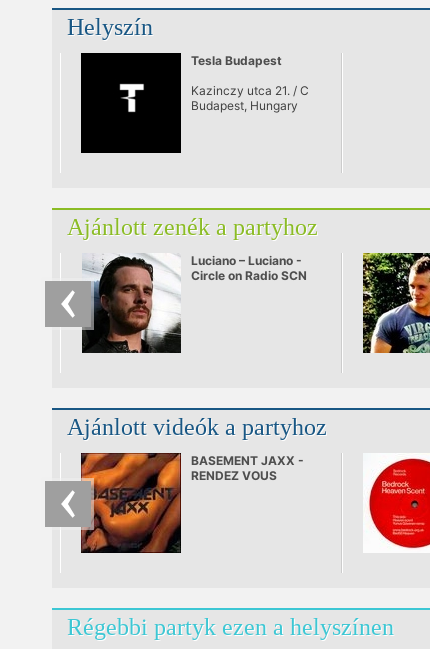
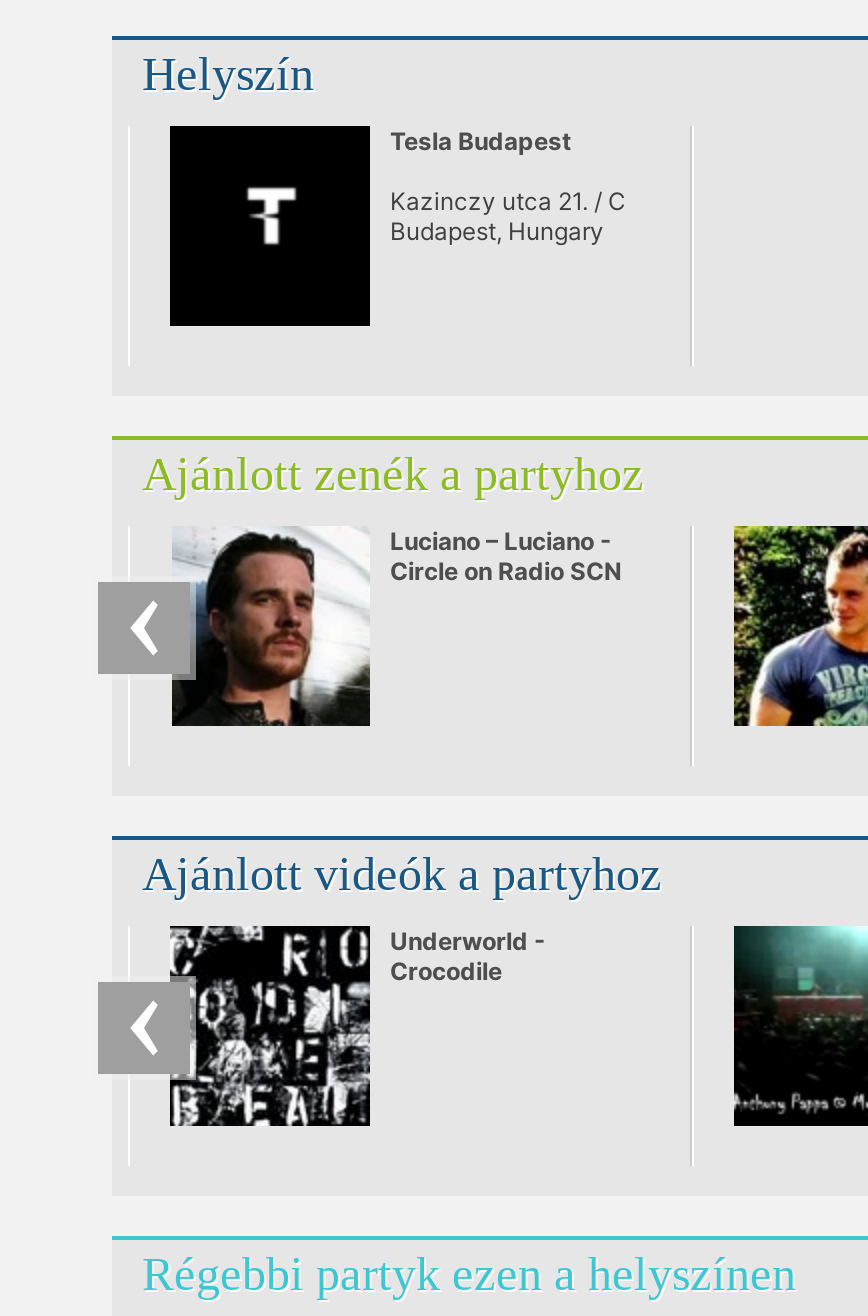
- [image]
- BASEMENT JAXX -
- RENDEZ VOUS
+ [image]
+ Underworld -
+ Crocodile

- [image]
+ [image]
